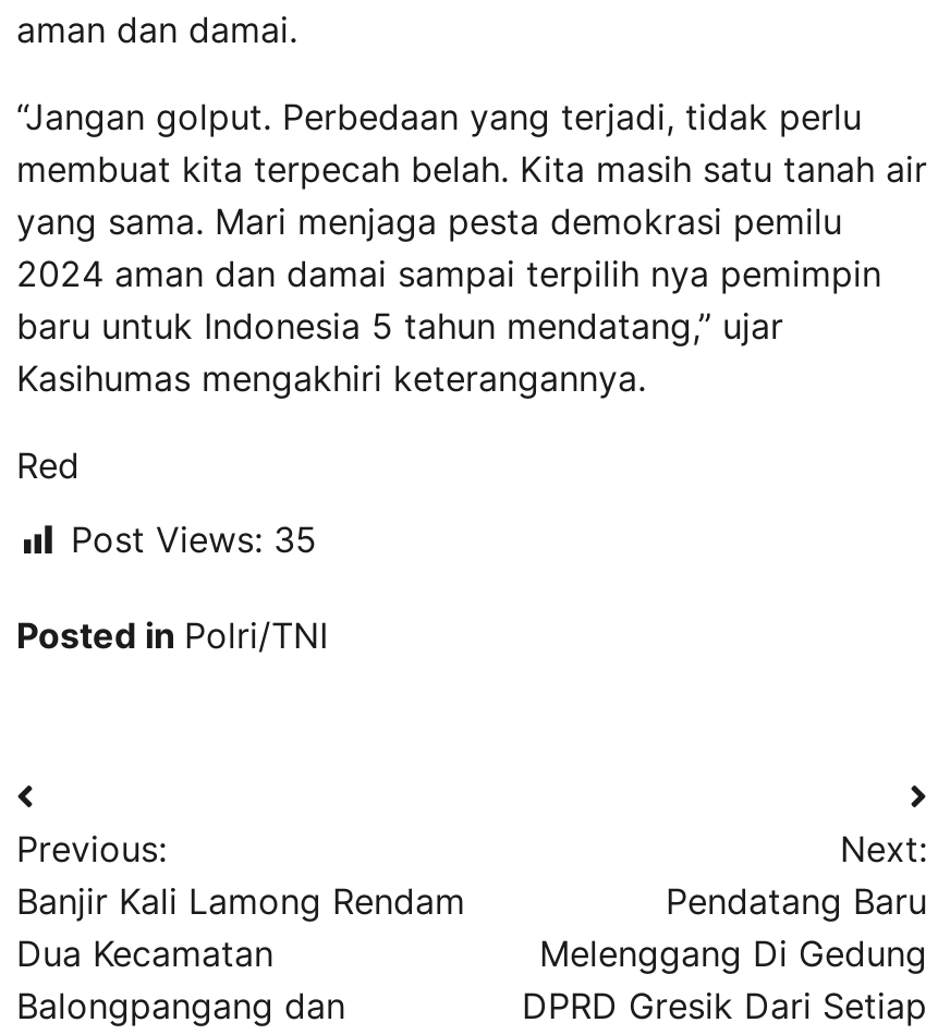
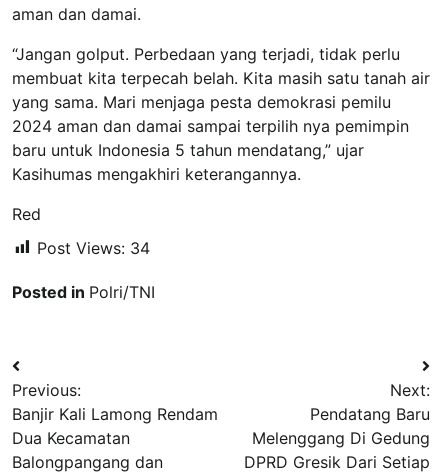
- Post Views: 35
+ Post Views: 34
